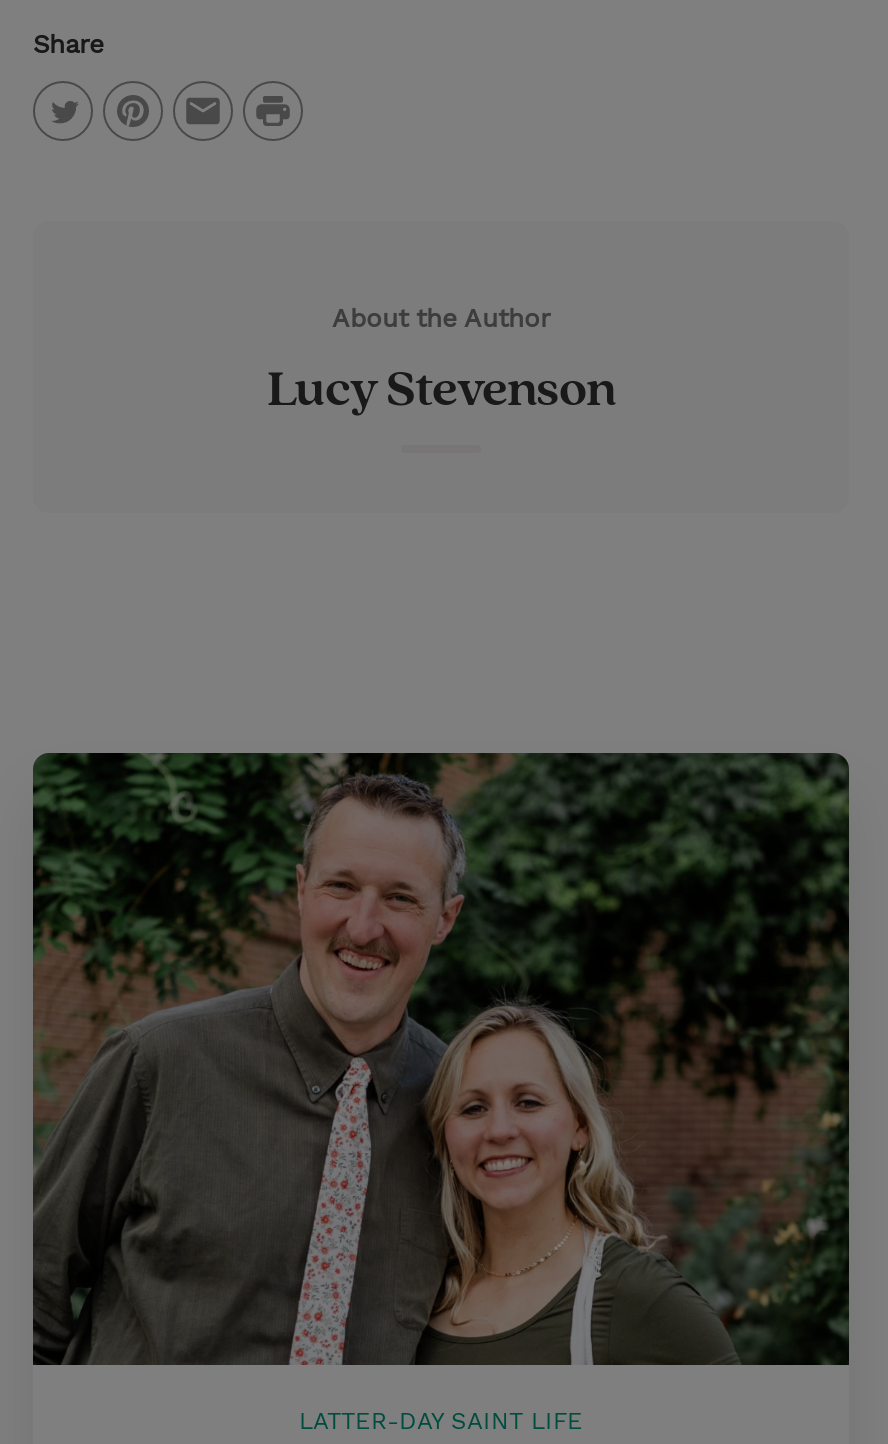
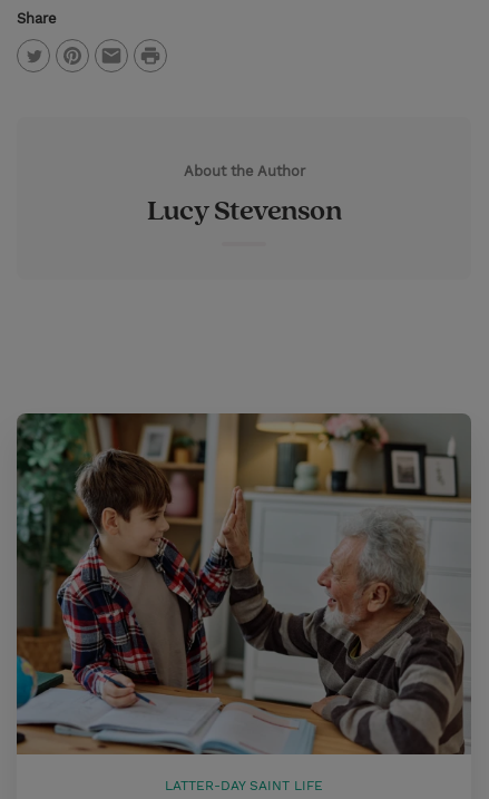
- [image]
+ [image]
